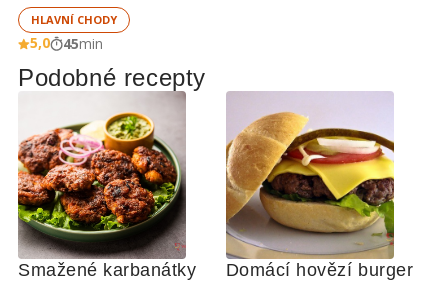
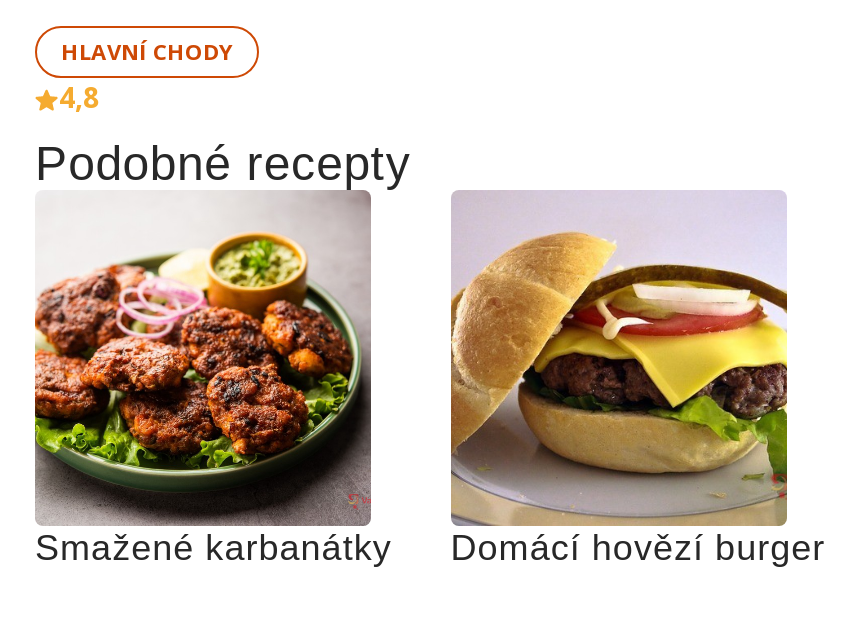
- 5,0
- 45min
+ 4,8
